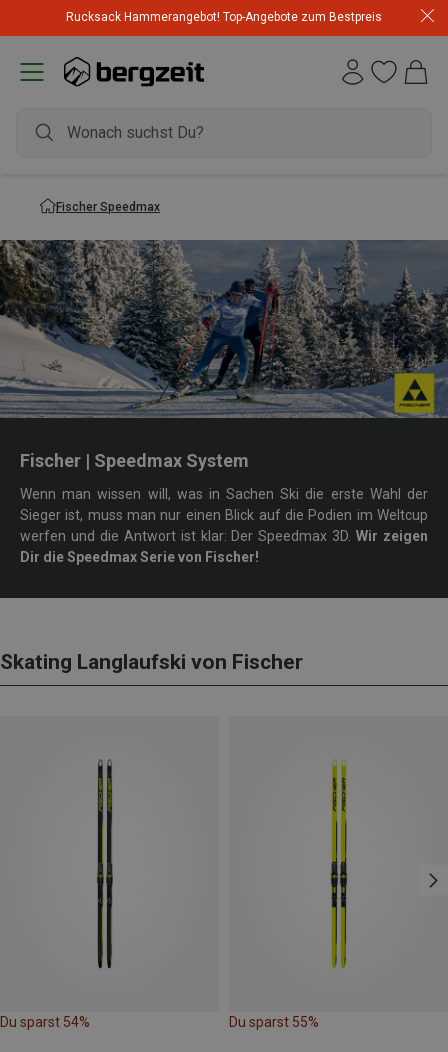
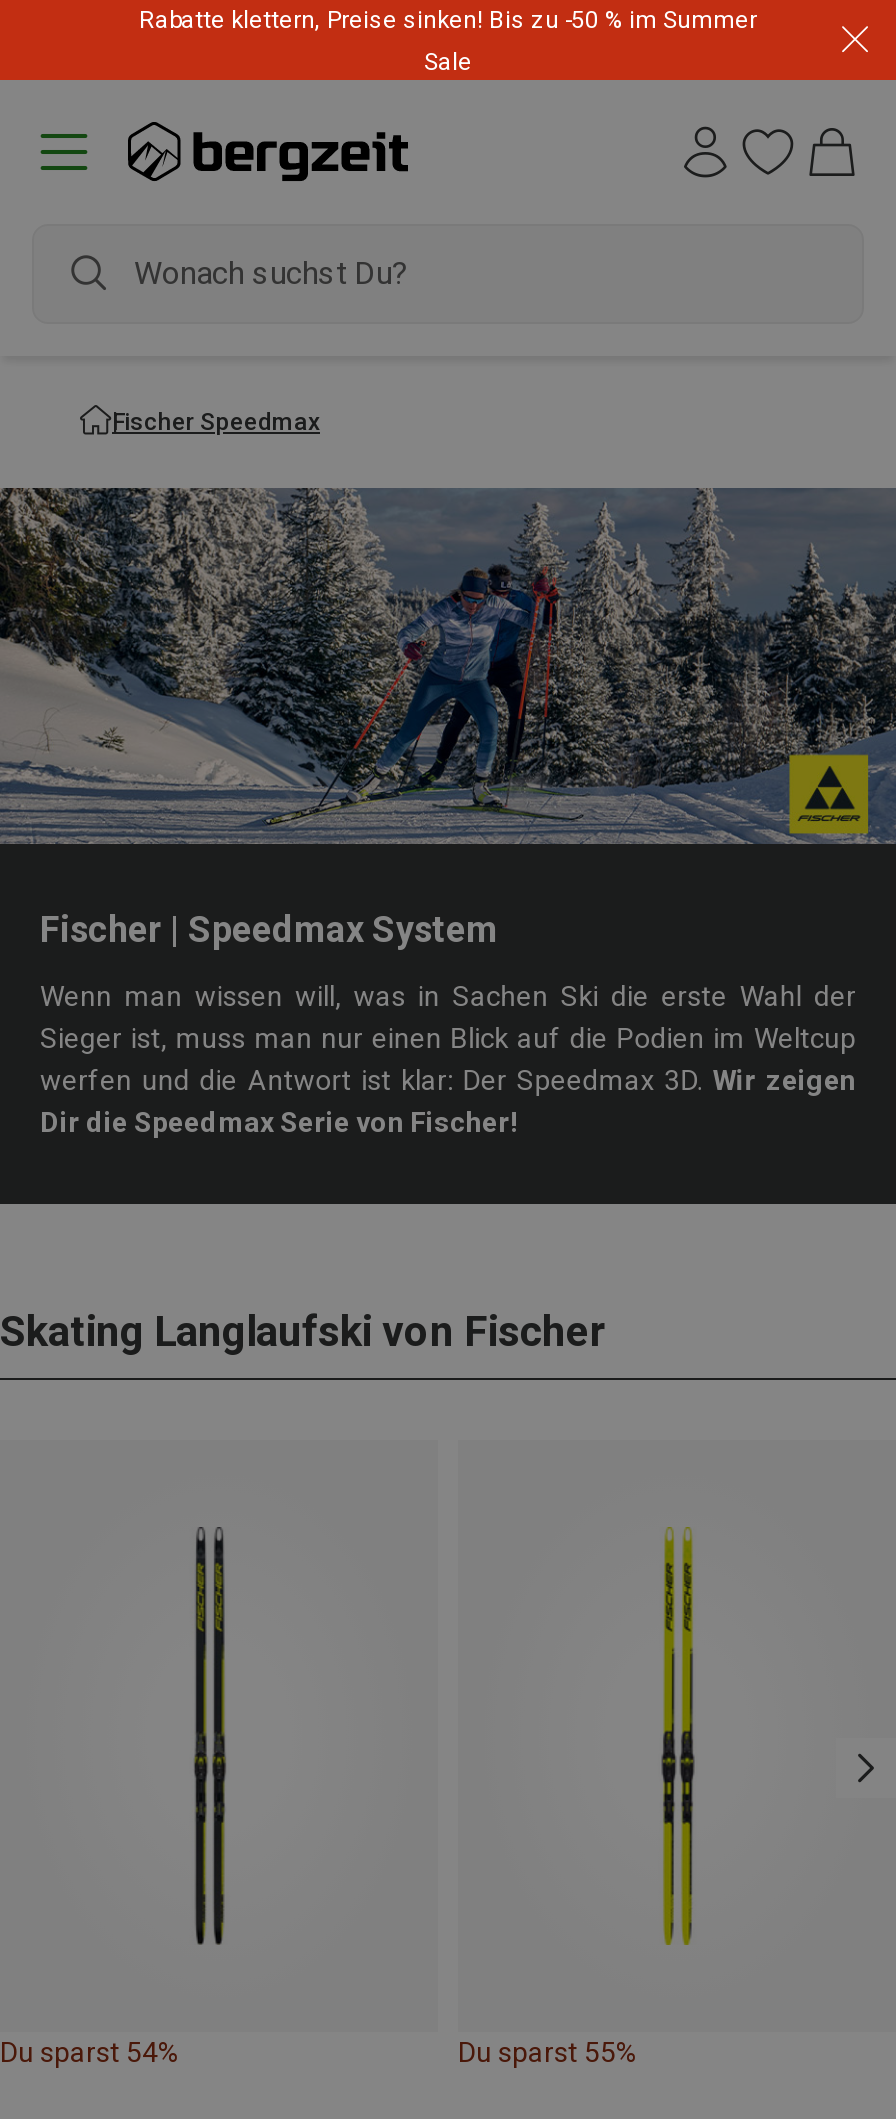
- Rucksack Hammerangebot! Top-Angebote zum Bestpreis
+ Rabatte klettern, Preise sinken! Bis zu -50 % im Summer
+ Sale
